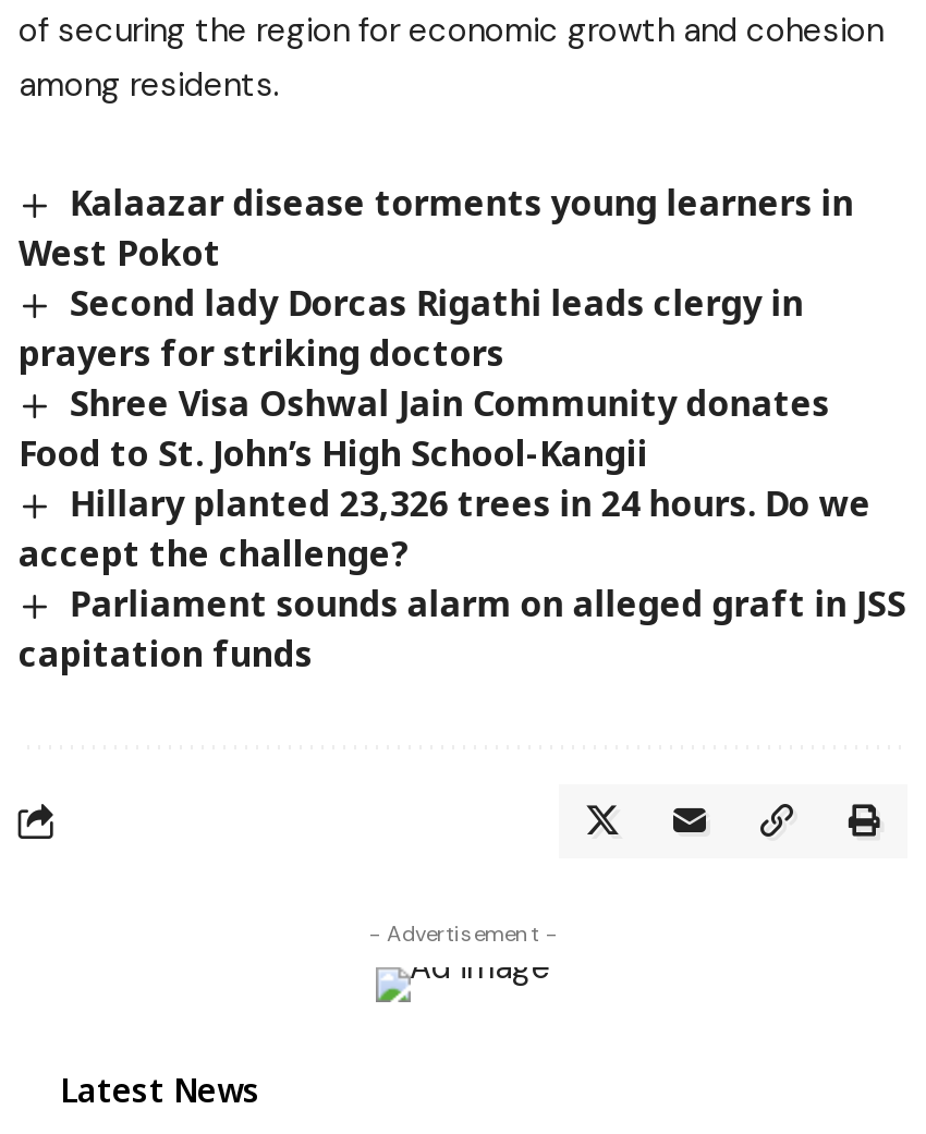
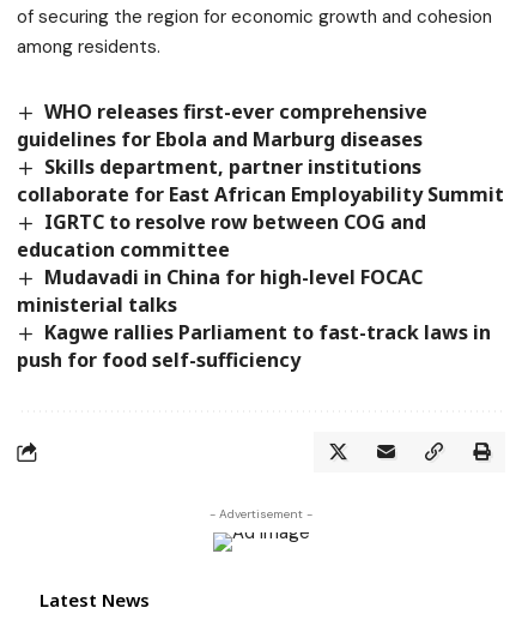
- Kalaazar disease torments young learners in
- West Pokot
- Second lady Dorcas Rigathi leads clergy in
- prayers for striking doctors
- Shree Visa Oshwal Jain Community donates
- Food to St. John’s High School-Kangii
- Hillary planted 23,326 trees in 24 hours. Do we
- accept the challenge?
- Parliament sounds alarm on alleged graft in JSS
- capitation funds
+ WHO releases first-ever comprehensive
+ guidelines for Ebola and Marburg diseases
+ Skills department, partner institutions
+ collaborate for East African Employability Summit
+ IGRTC to resolve row between COG and
+ education committee
+ Mudavadi in China for high-level FOCAC
+ ministerial talks
+ Kagwe rallies Parliament to fast-track laws in
+ push for food self-sufficiency
